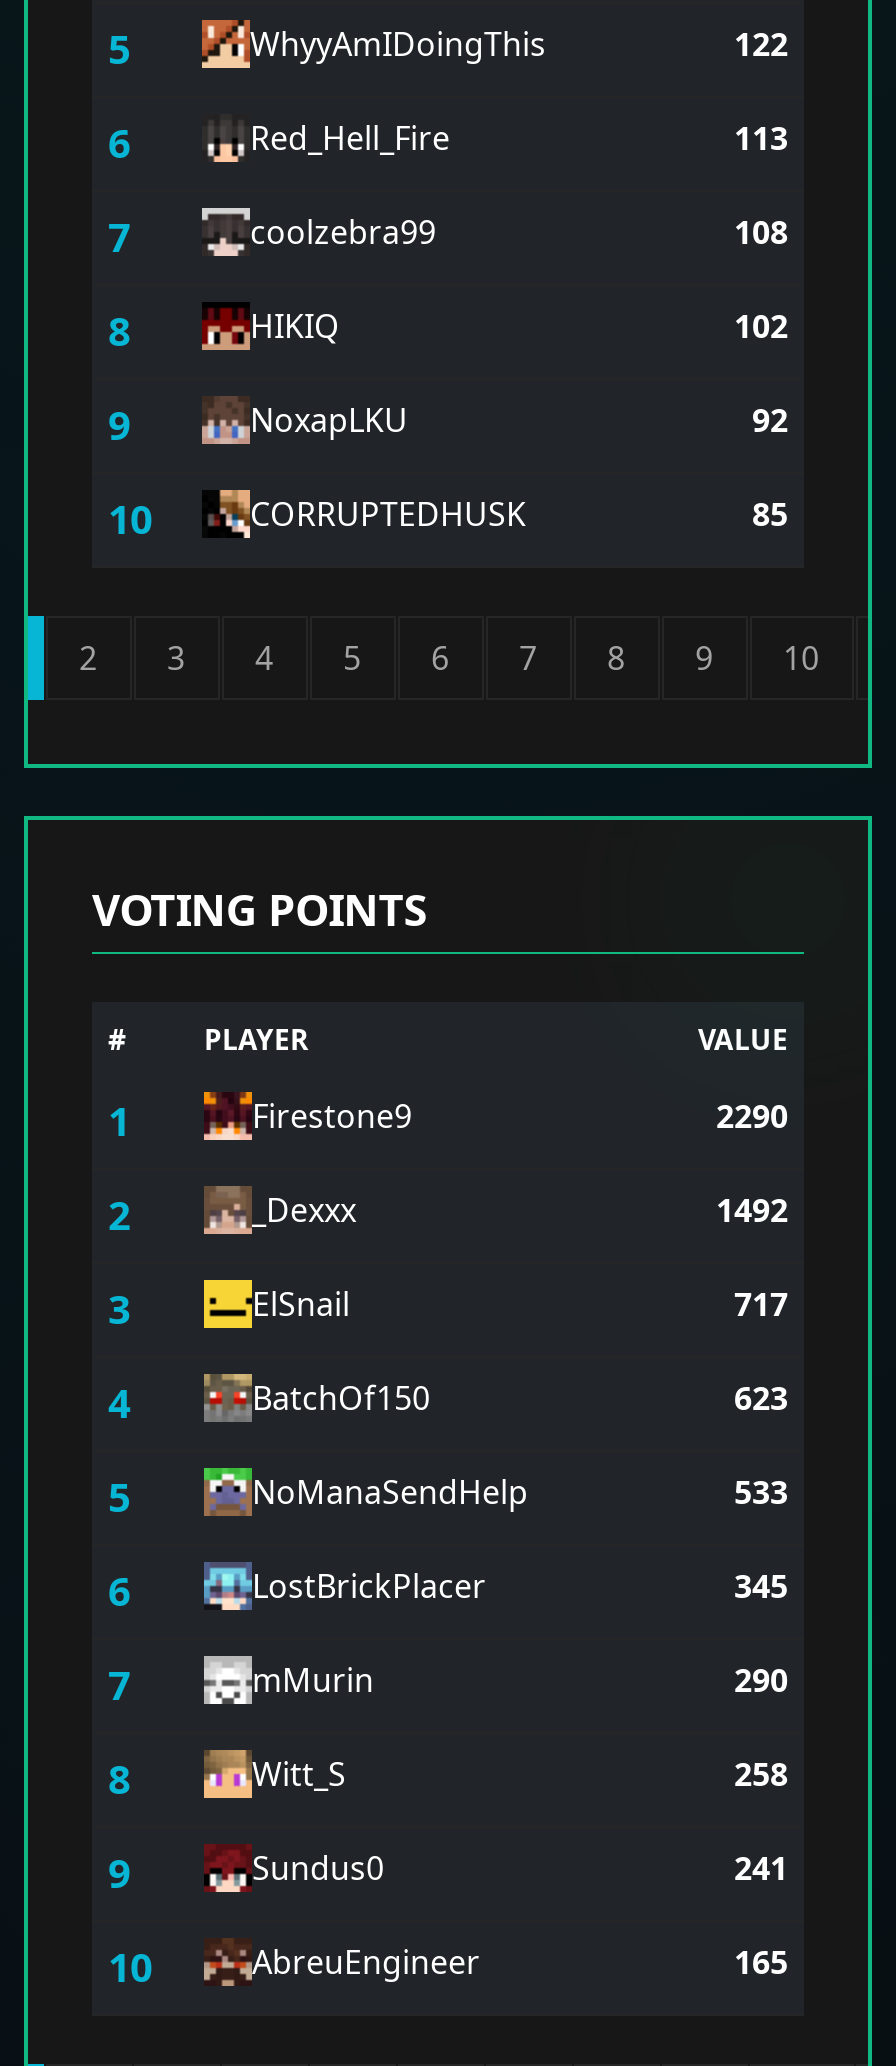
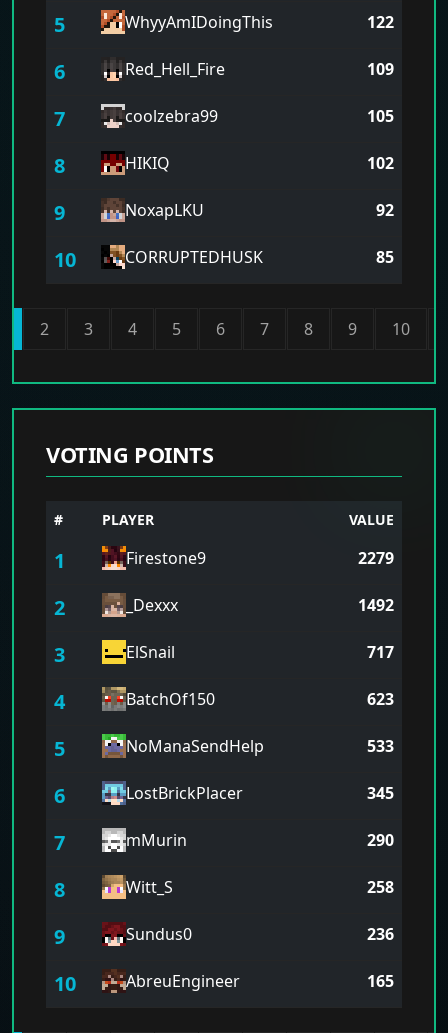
- 113
+ 109

- 108
+ 105

- 2290
+ 2279

- 241
+ 236
